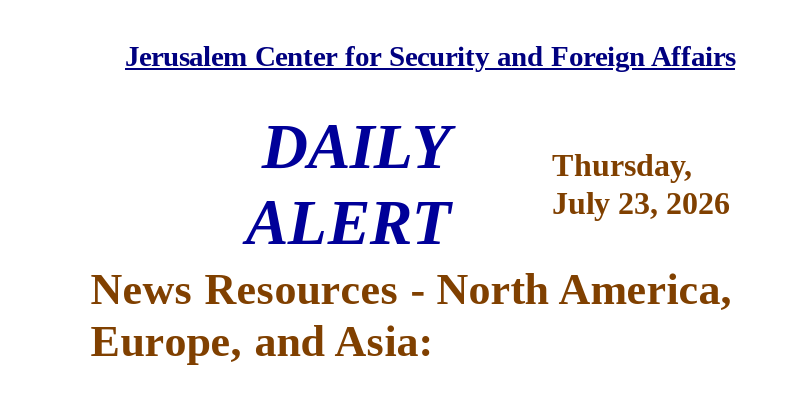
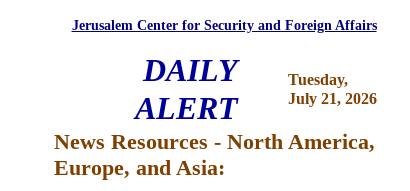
- Thursday,
- July 23, 2026
+ Tuesday,
+ July 21, 2026
